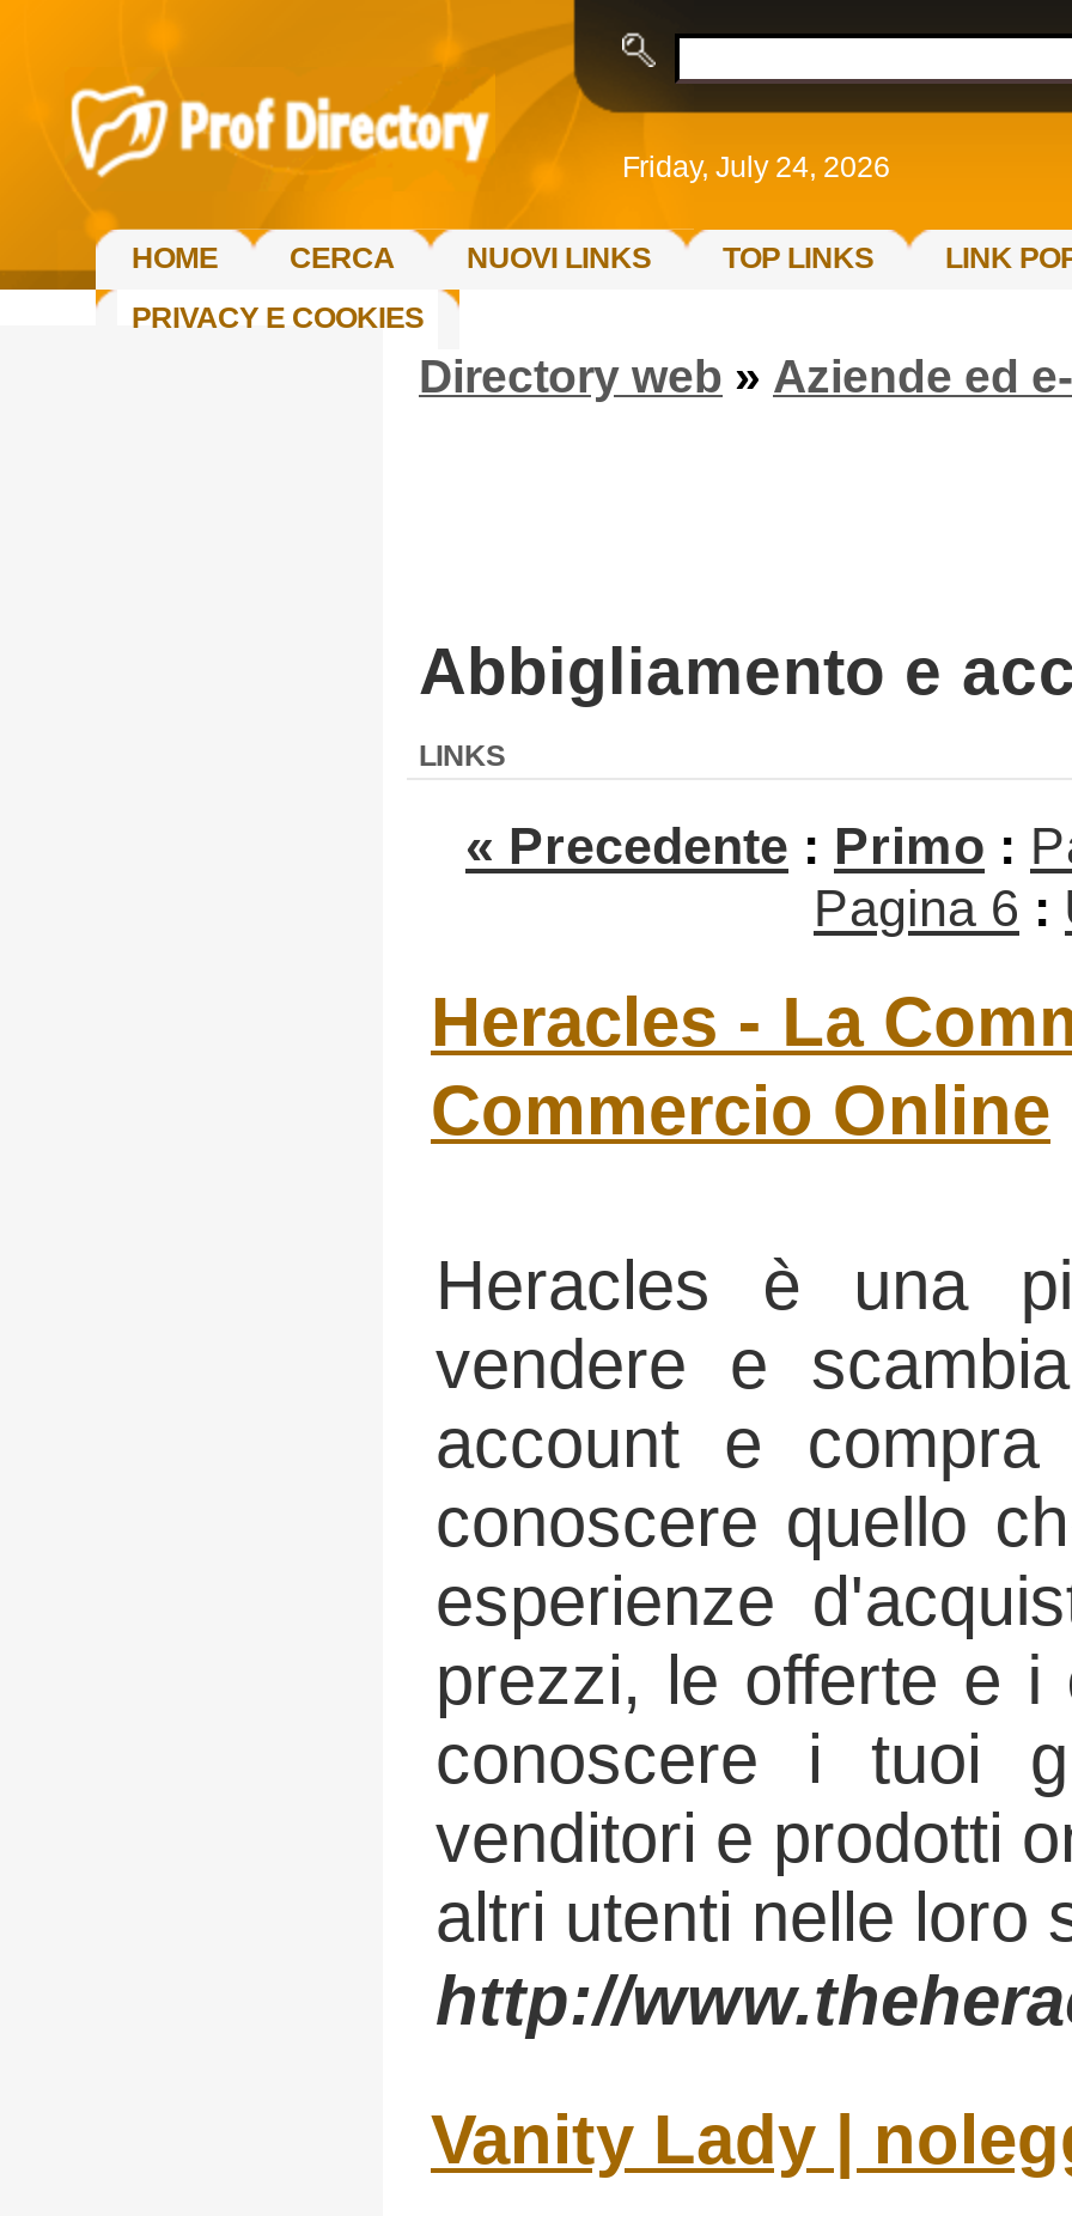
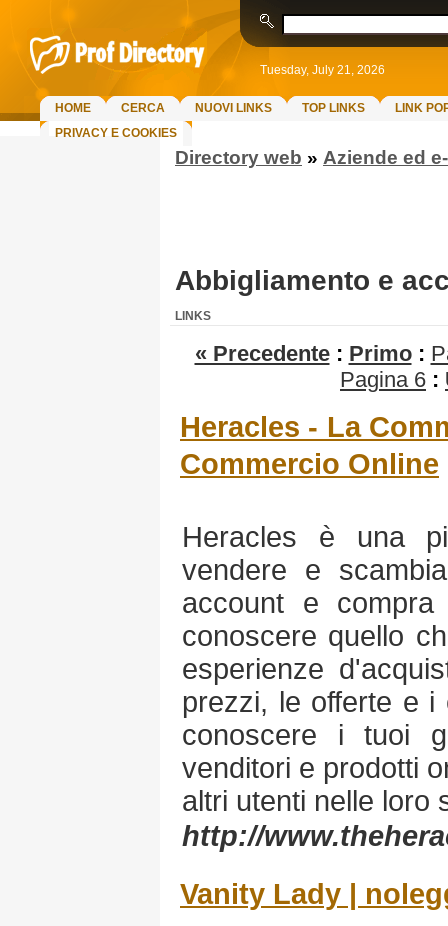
- Friday, July 24, 2026
+ Tuesday, July 21, 2026
